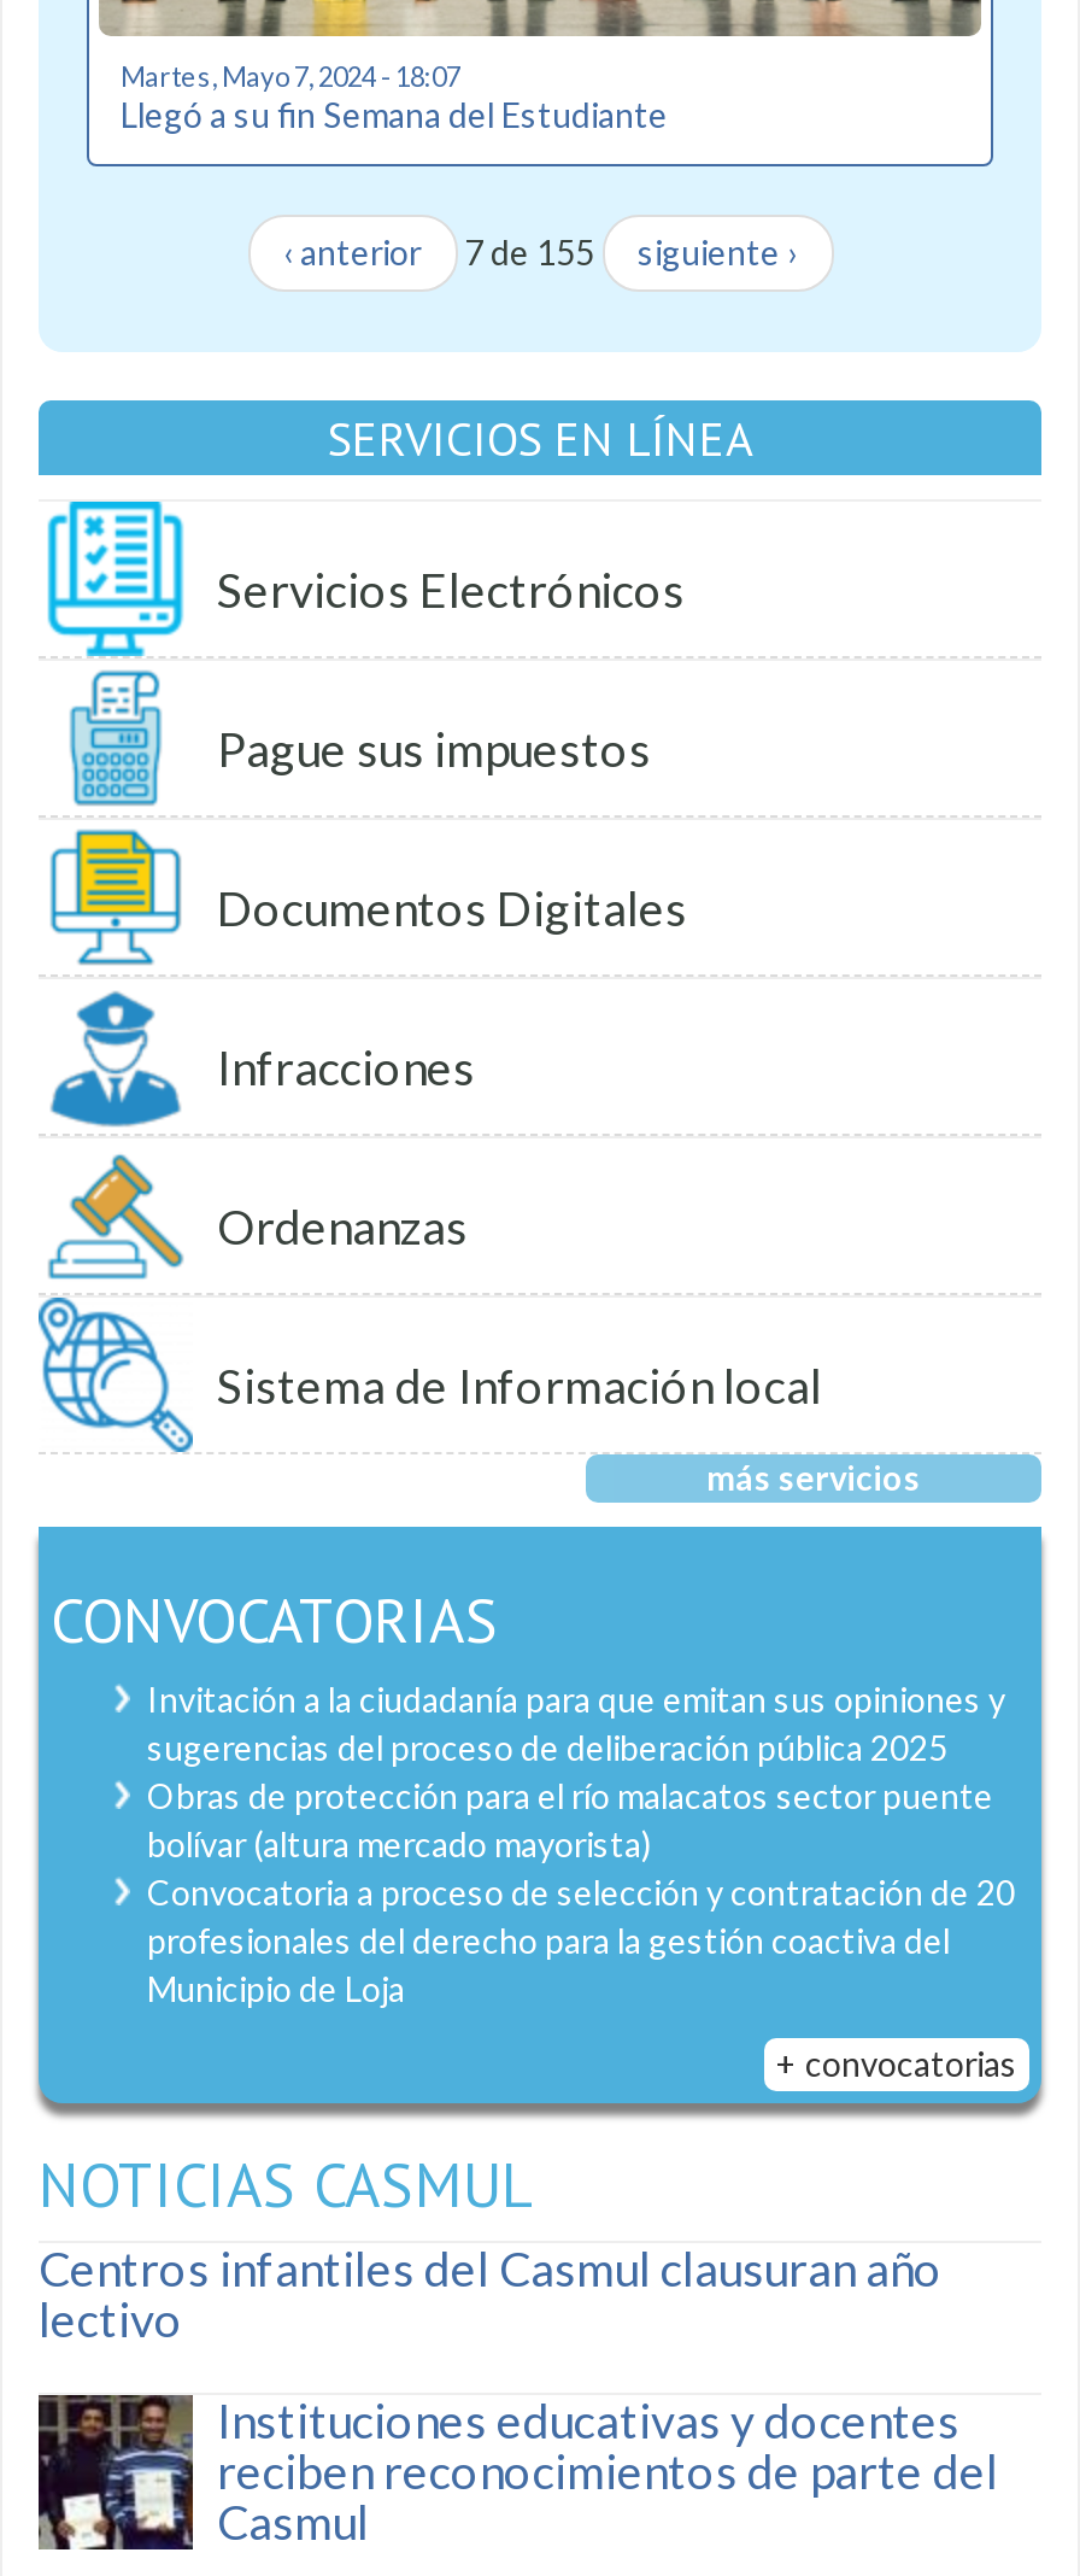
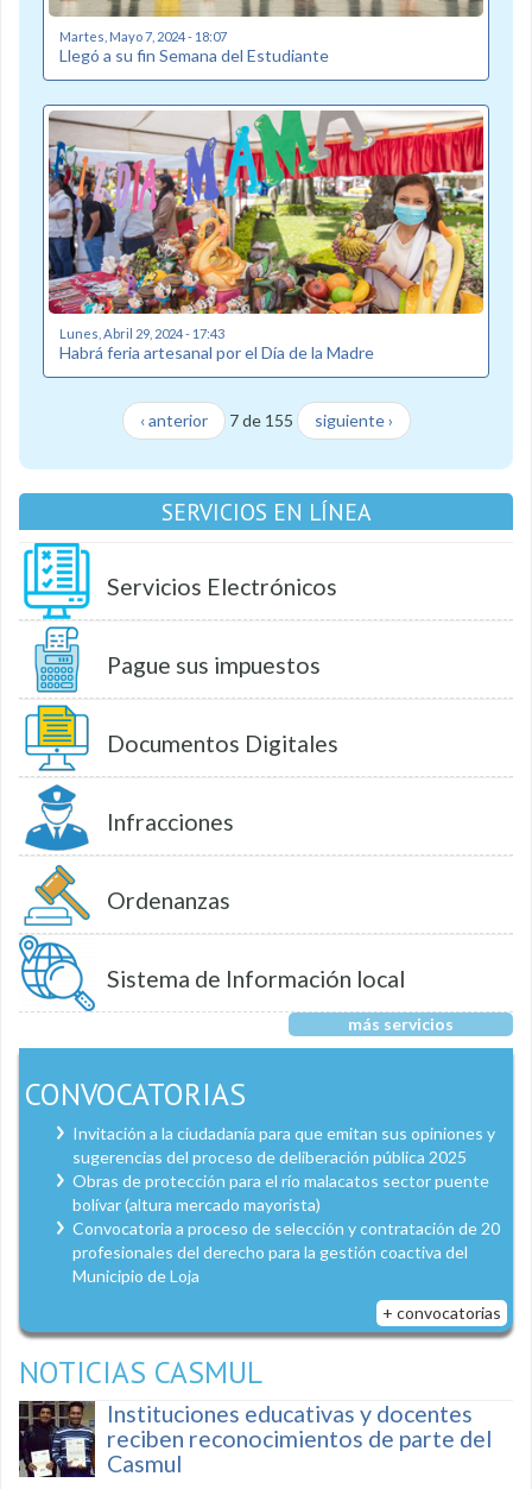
+ [image]
+ Lunes, Abril 29, 2024 - 17:43
+ Habrá feria artesanal por el Día de la Madre

moved down: [image] | ‹ anterior | 7 de 155 | ... | + convocatorias | NOTICIAS CASMUL

- Centros infantiles del Casmul clausuran año
- lectivo
